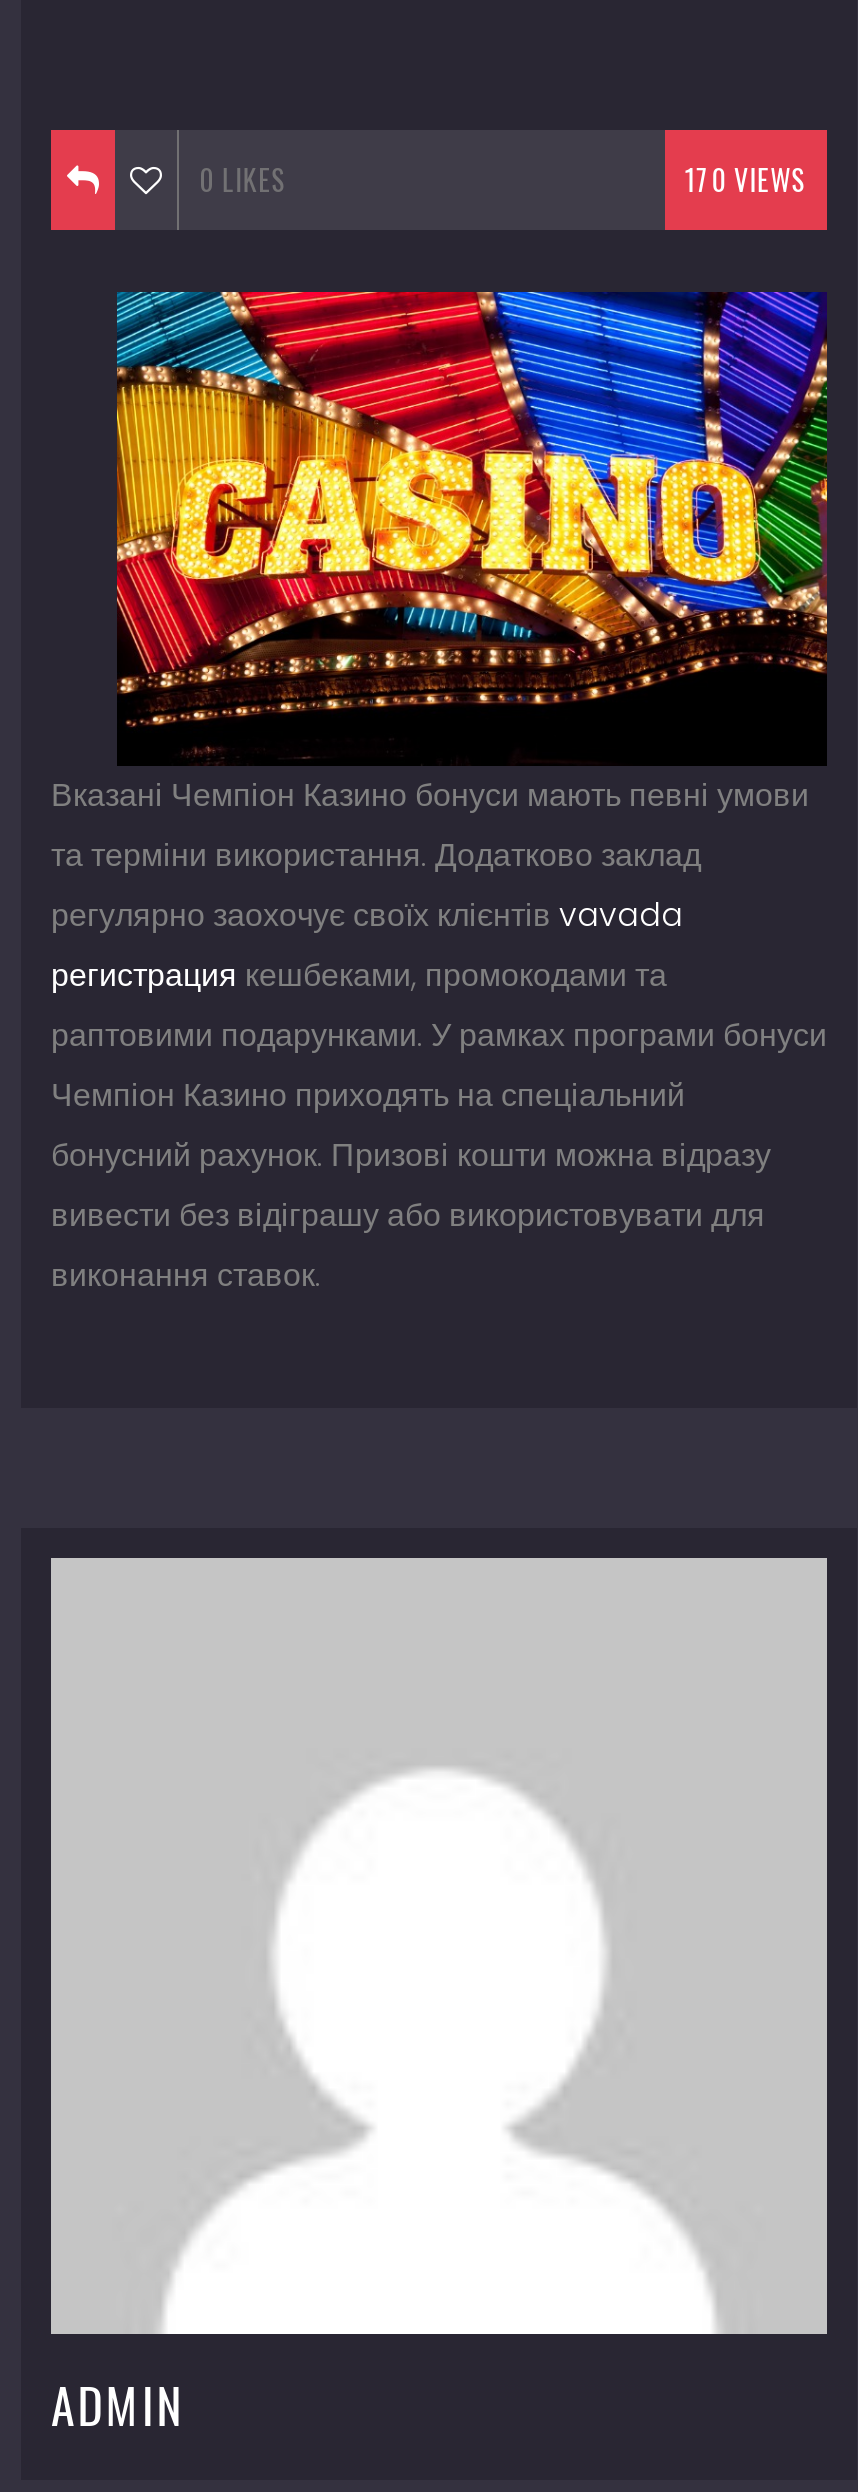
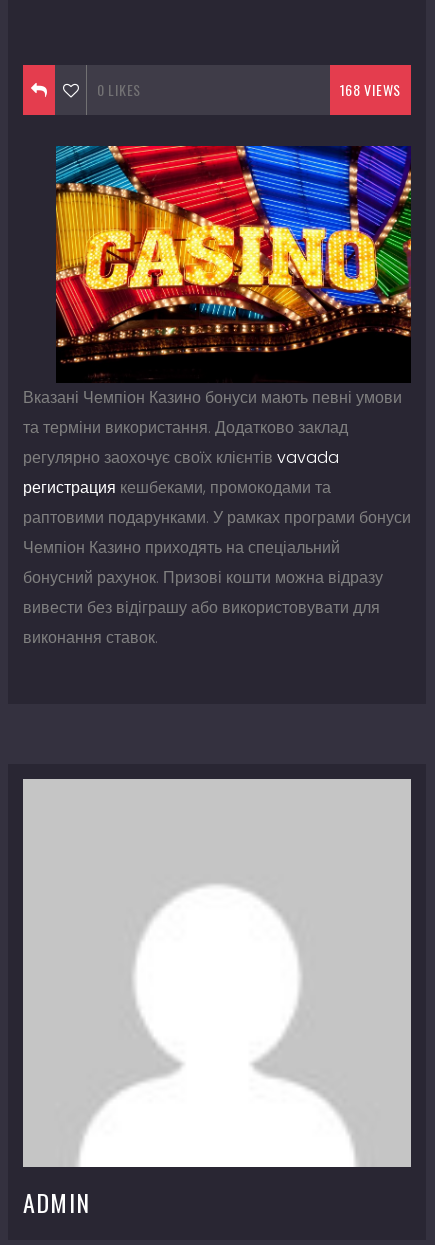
- 170 VIEWS
+ 168 VIEWS
